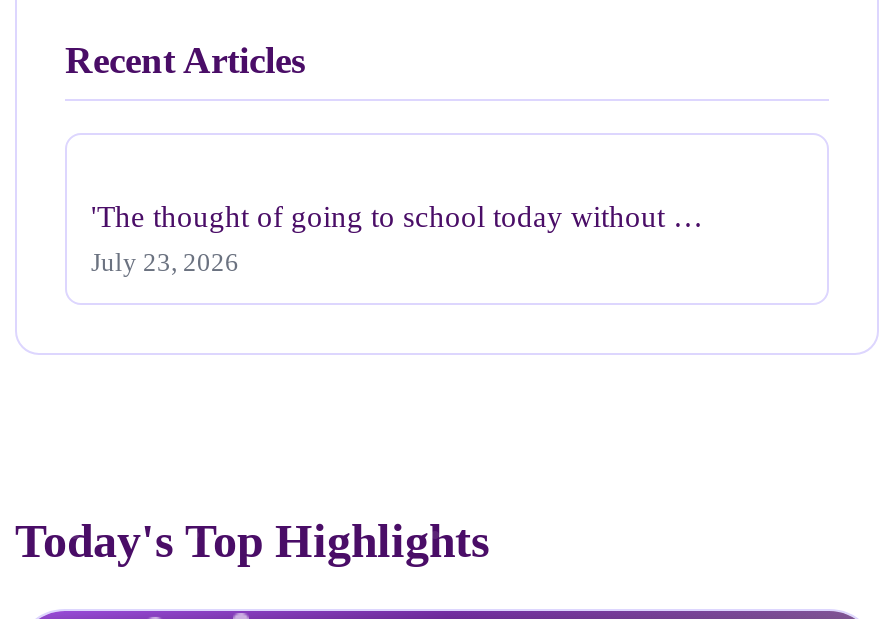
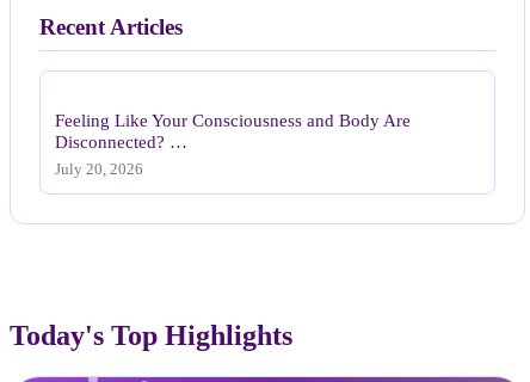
- 'The thought of going to school today without …
+ Feeling Like Your Consciousness and Body Are
+ Disconnected? …

- July 23, 2026
+ July 20, 2026
